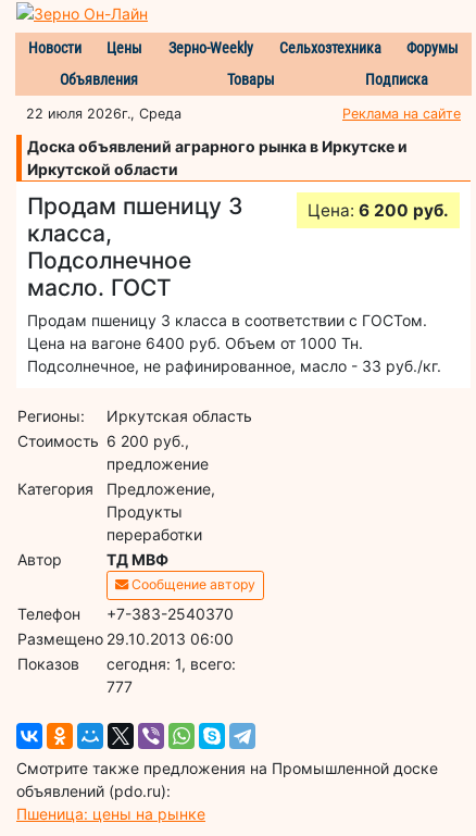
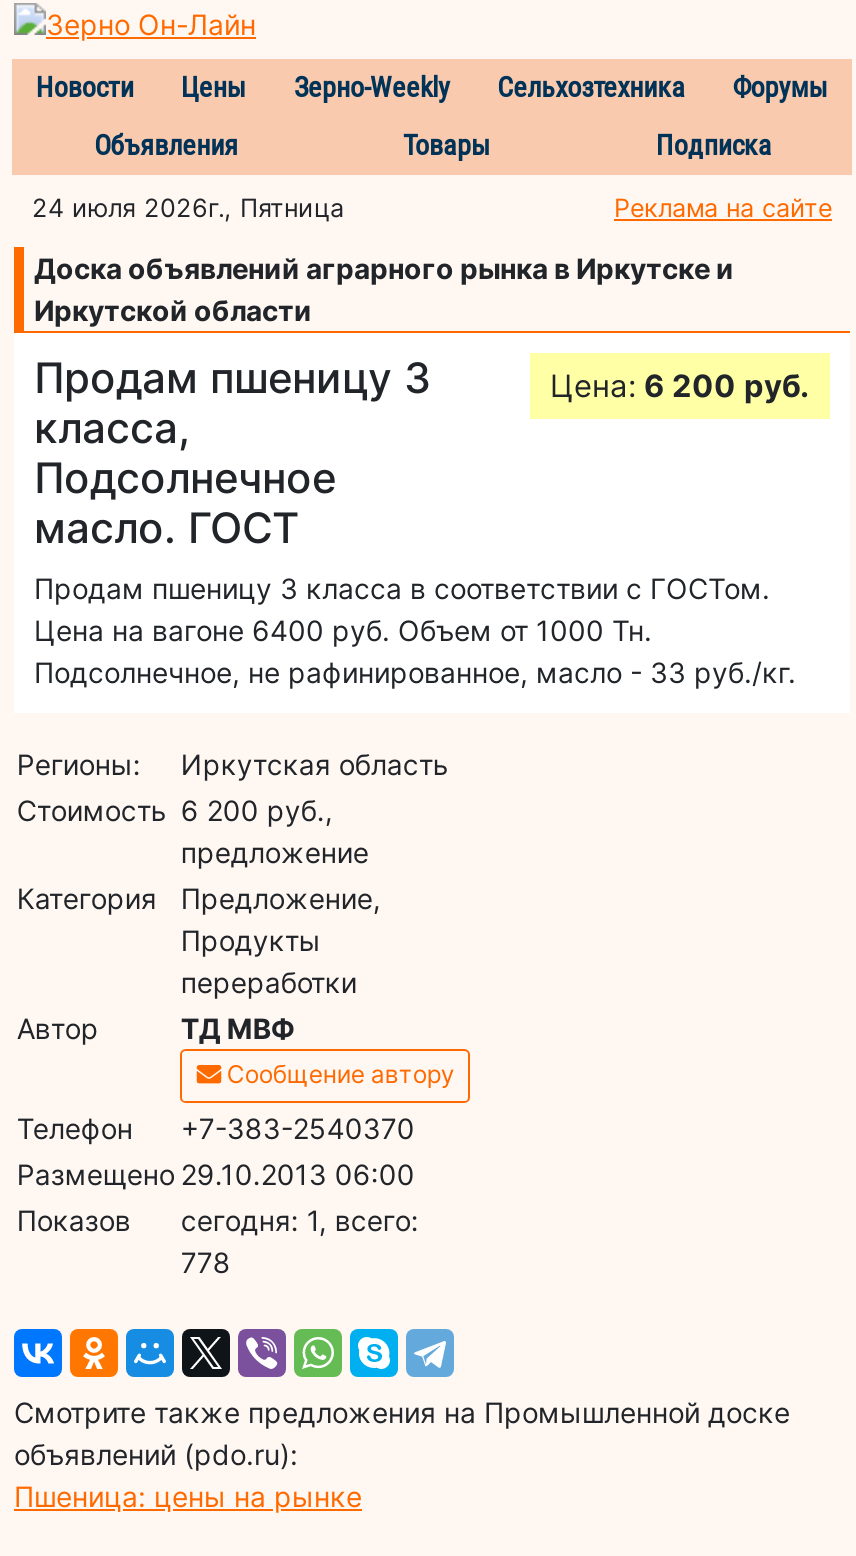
- 22 июля 2026г., Среда
+ 24 июля 2026г., Пятница

- 777
+ 778
